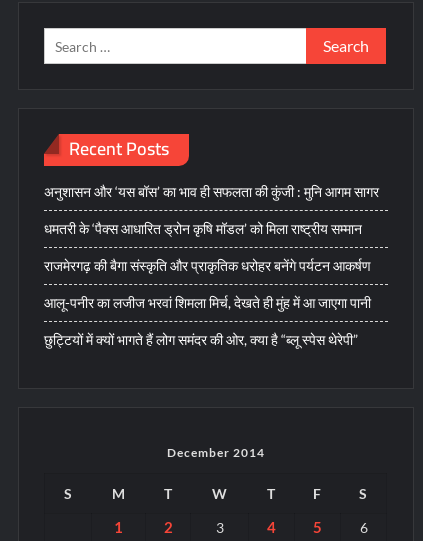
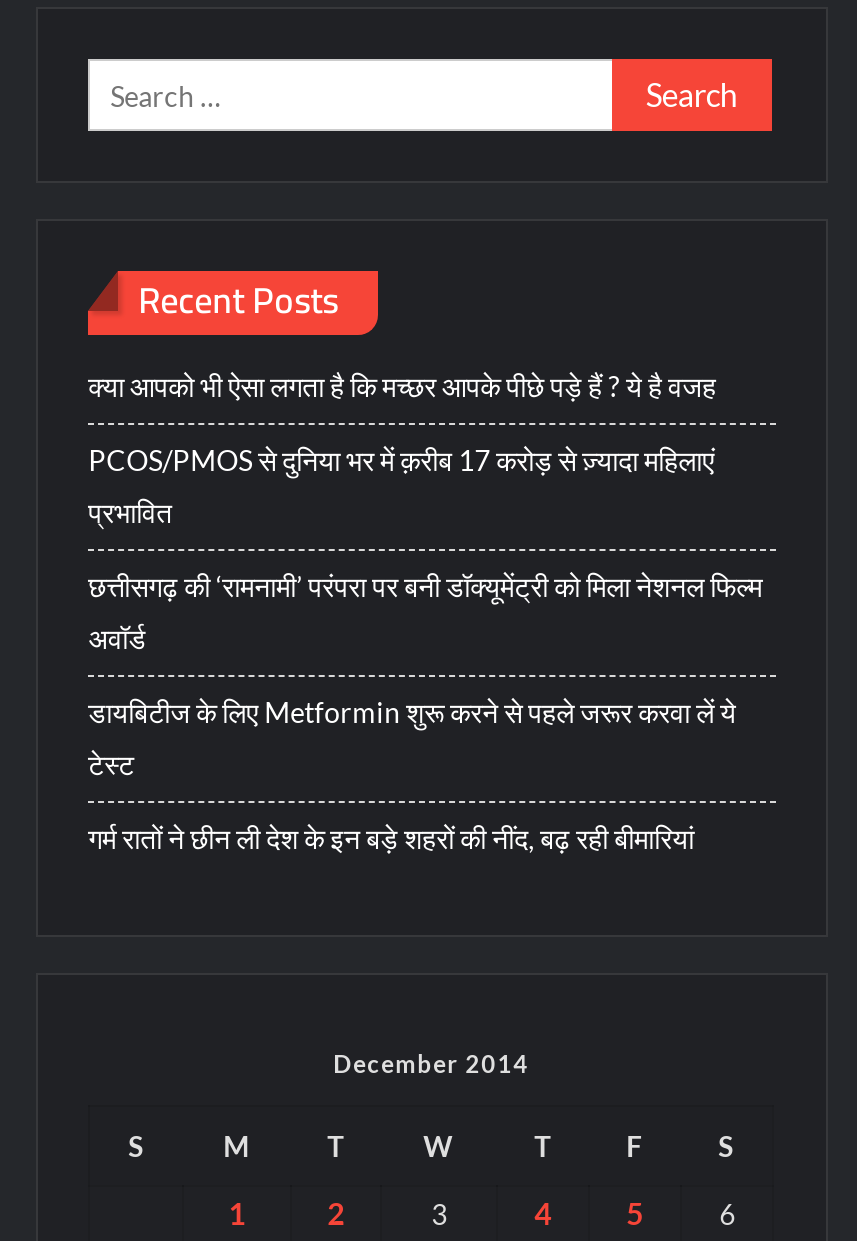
- अनुशासन और ‘यस बॉस’ का भाव ही सफलता की कुंजी : मुनि आगम सागर
- धमतरी के ‘पैक्स आधारित ड्रोन कृषि मॉडल’ को मिला राष्ट्रीय सम्मान
- राजमेरगढ़ की बैगा संस्कृति और प्राकृतिक धरोहर बनेंगे पर्यटन आकर्षण
- आलू-पनीर का लजीज भरवां शिमला मिर्च, देखते ही मुंह में आ जाएगा पानी
- छुट्टियों में क्यों भागते हैं लोग समंदर की ओर, क्या है “ब्लू स्पेस थेरेपी”
+ क्या आपको भी ऐसा लगता है कि मच्छर आपके पीछे पड़े हैं ? ये है वजह
+ PCOS/PMOS से दुनिया भर में क़रीब 17 करोड़ से ज़्यादा महिलाएं
+ प्रभावित
+ छत्तीसगढ़ की ‘रामनामी’ परंपरा पर बनी डॉक्यूमेंट्री को मिला नेशनल फिल्म
+ अवॉर्ड
+ डायबिटीज के लिए Metformin शुरू करने से पहले जरूर करवा लें ये
+ टेस्ट
+ गर्म रातों ने छीन ली देश के इन बड़े शहरों की नींद, बढ़ रही बीमारियां
